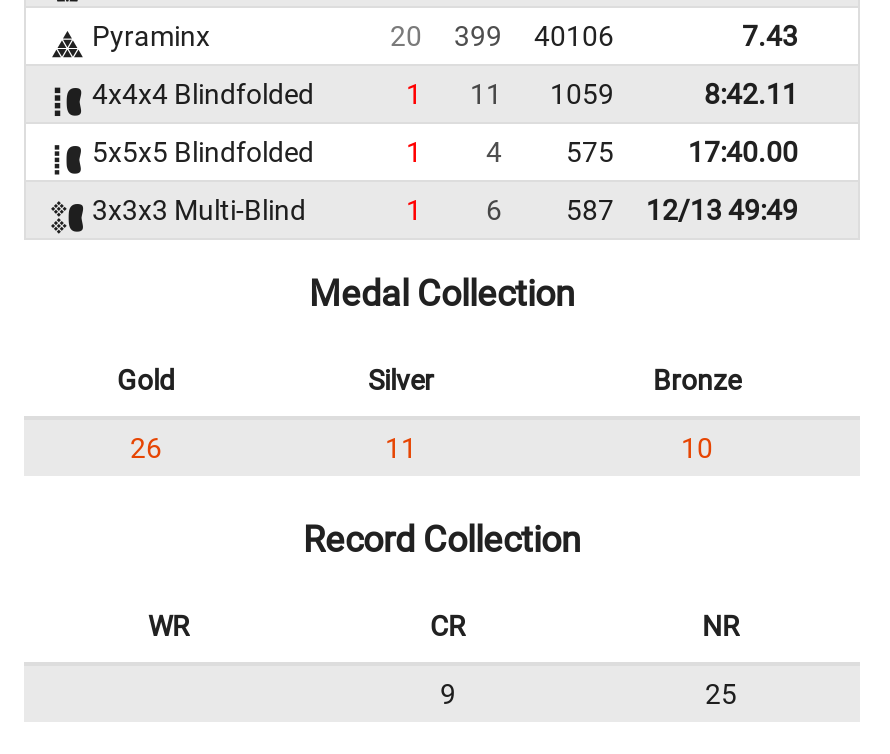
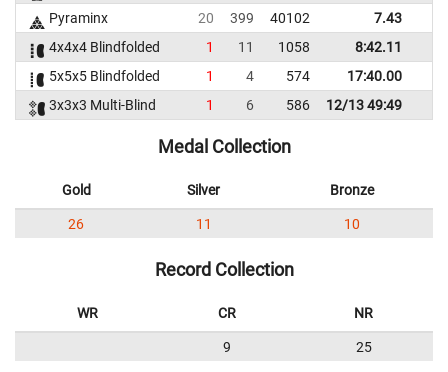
- 20 399 40106
+ 20 399 40102

- 1 11 1059
+ 1 11 1058

- 1 4 575
+ 1 4 574

- 1 6 587 12/13 49:49
+ 1 6 586 12/13 49:49
